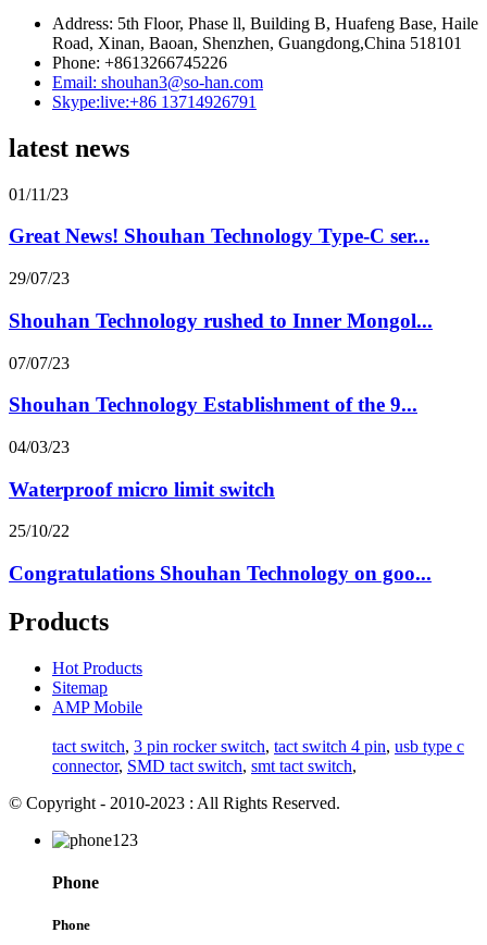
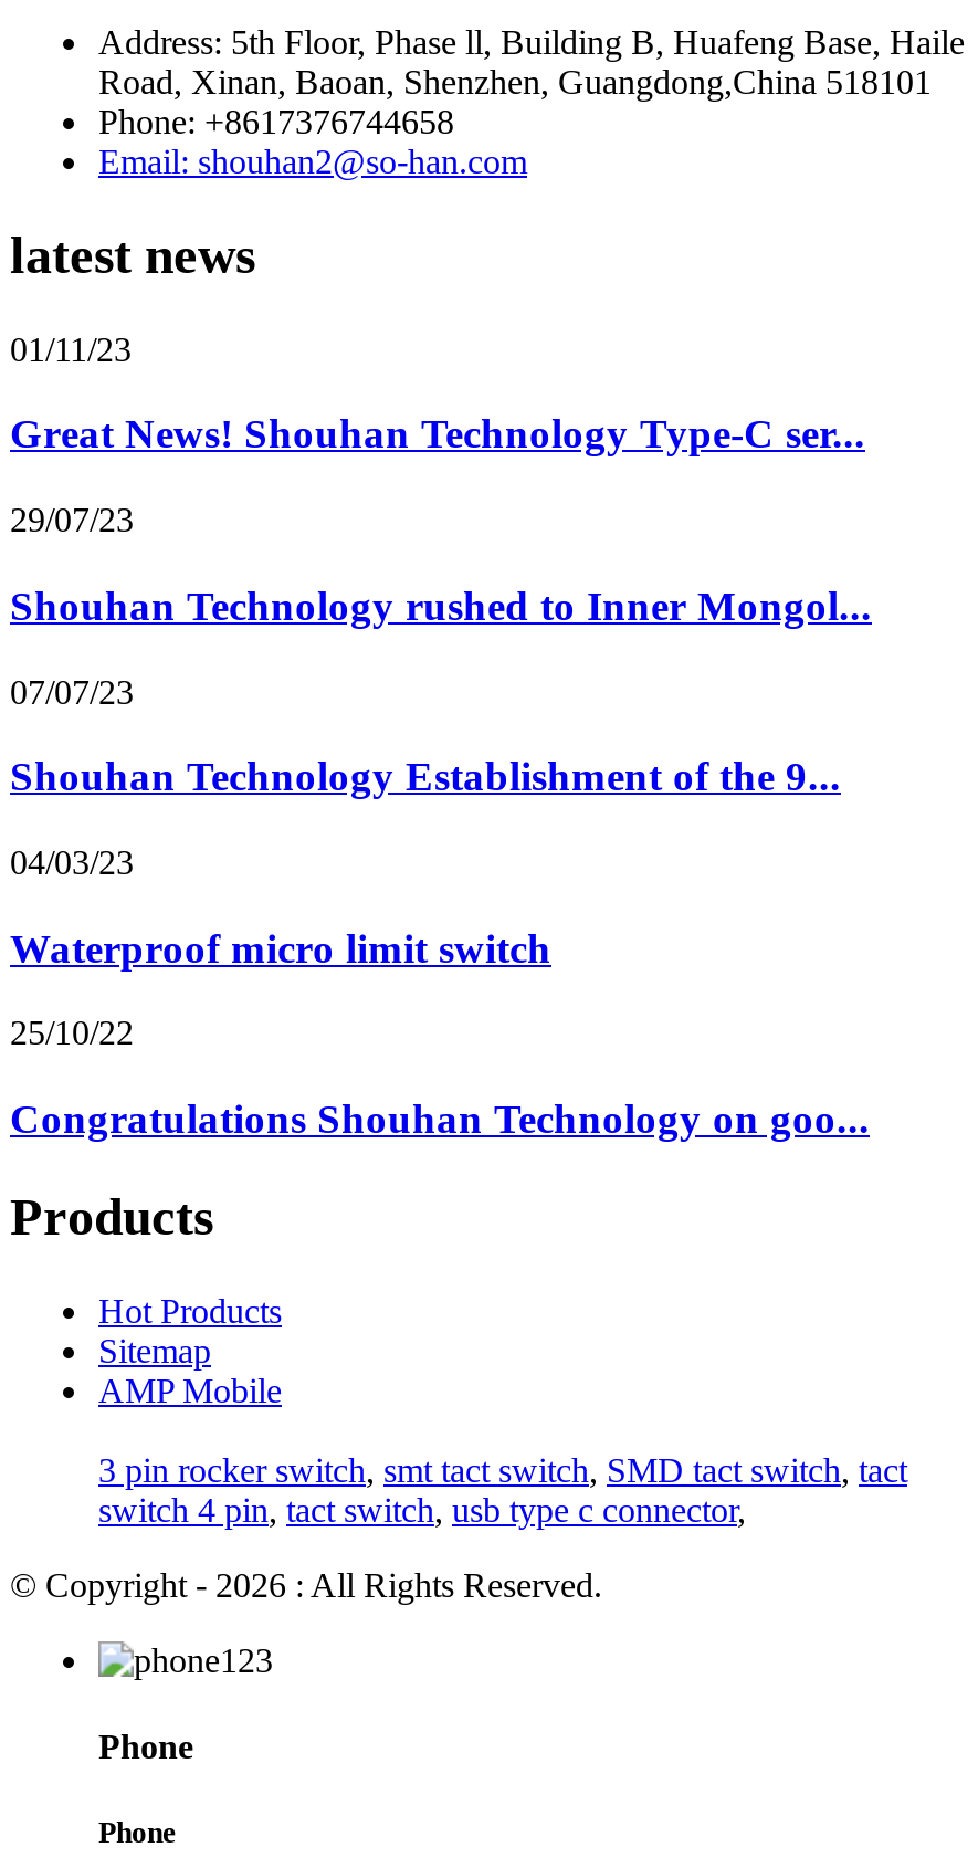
- Phone: +8613266745226
- Email: shouhan3@so-han.com
- Skype:live:+86 13714926791
+ Phone: +8617376744658
+ Email: shouhan2@so-han.com

- tact switch, 3 pin rocker switch, tact switch 4 pin, usb type c
- connector, SMD tact switch, smt tact switch,
+ 3 pin rocker switch, smt tact switch, SMD tact switch, tact
+ switch 4 pin, tact switch, usb type c connector,

- © Copyright - 2010-2023 : All Rights Reserved.
+ © Copyright - 2026 : All Rights Reserved.
